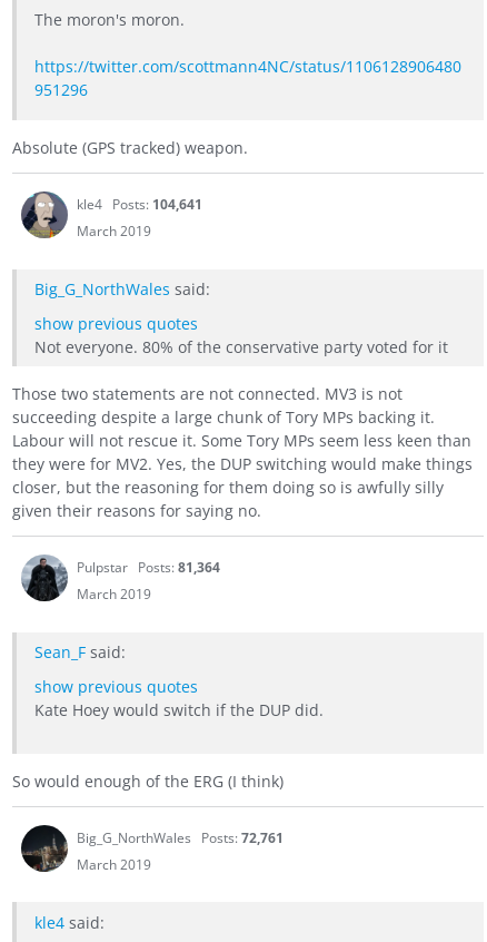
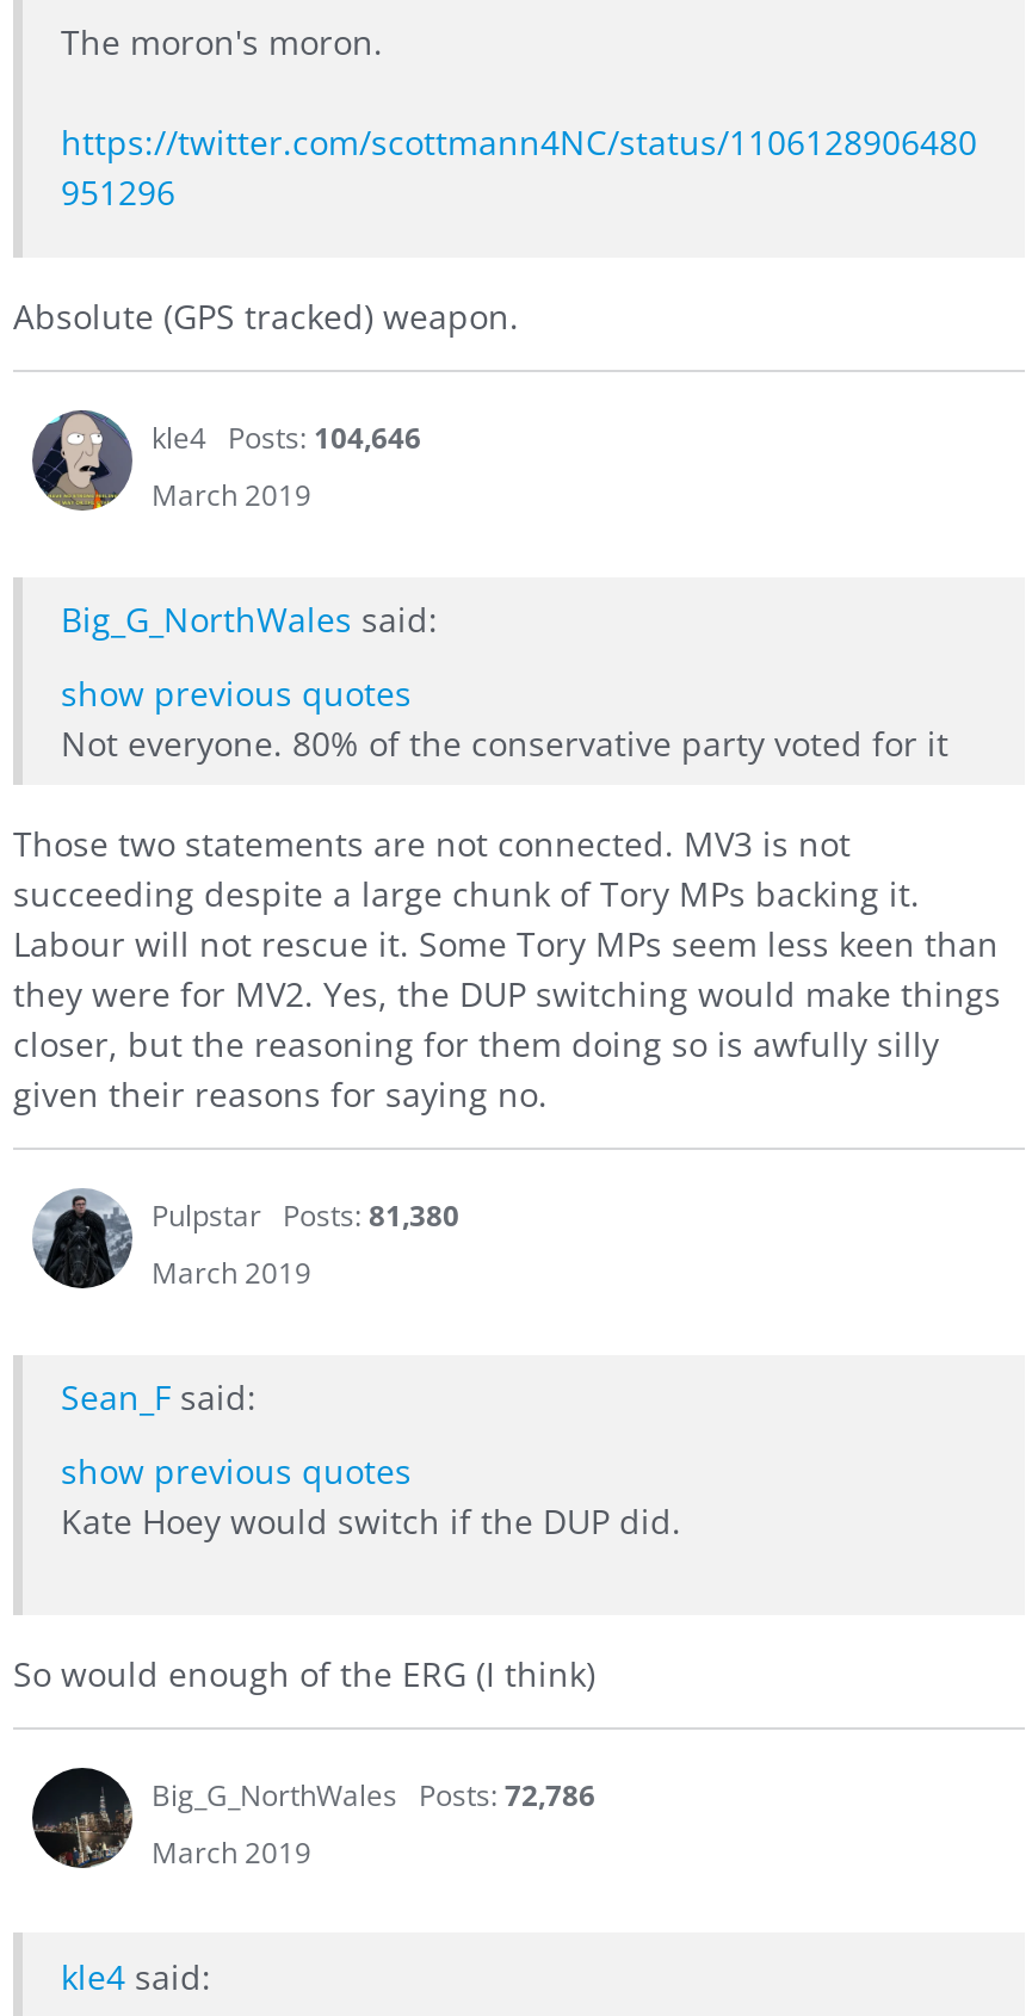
- kle4 Posts: 104,641
+ kle4 Posts: 104,646

- Pulpstar Posts: 81,364
+ Pulpstar Posts: 81,380

- Big_G_NorthWales Posts: 72,761
+ Big_G_NorthWales Posts: 72,786
